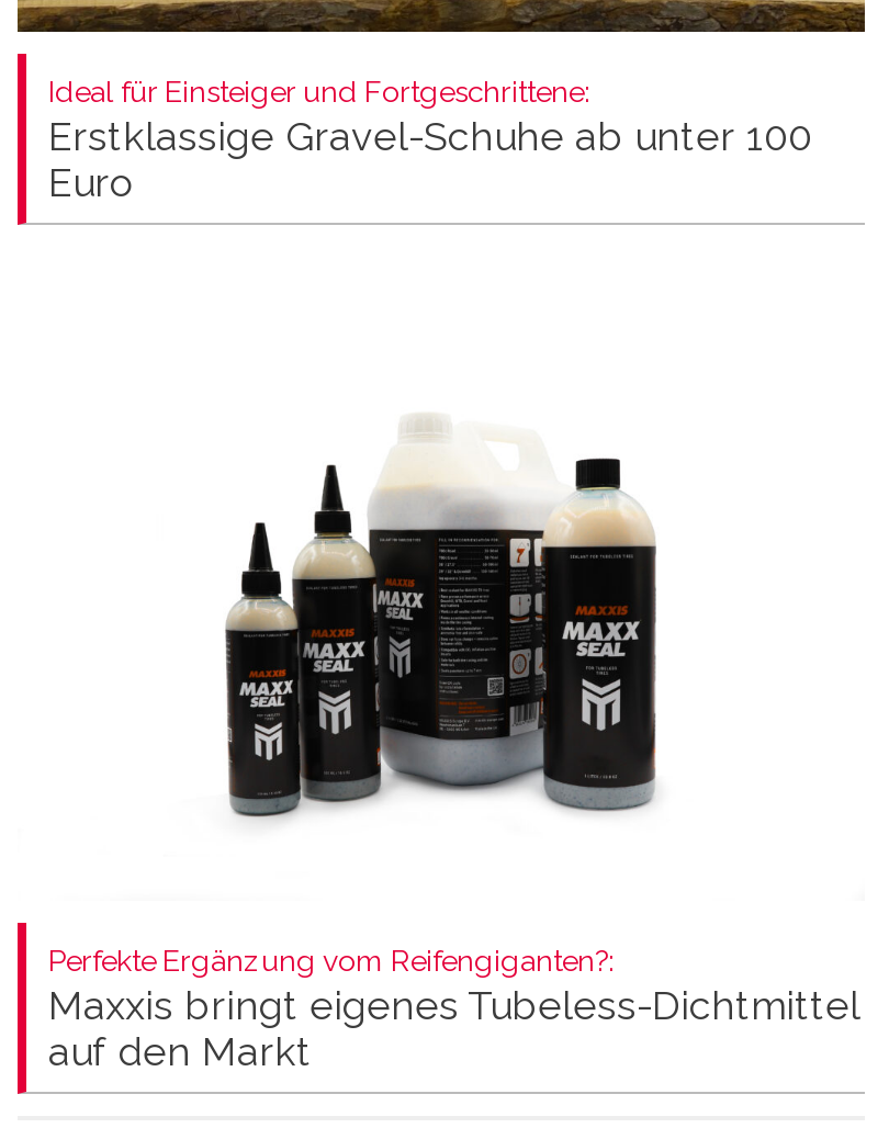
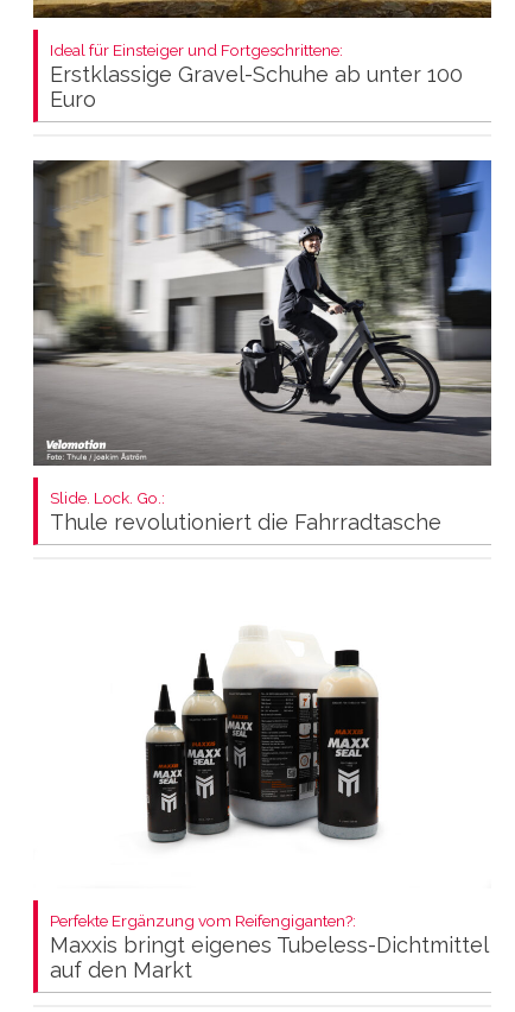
+ [image]
+ Slide. Lock. Go.:
+ Thule revolutioniert die Fahrradtasche
